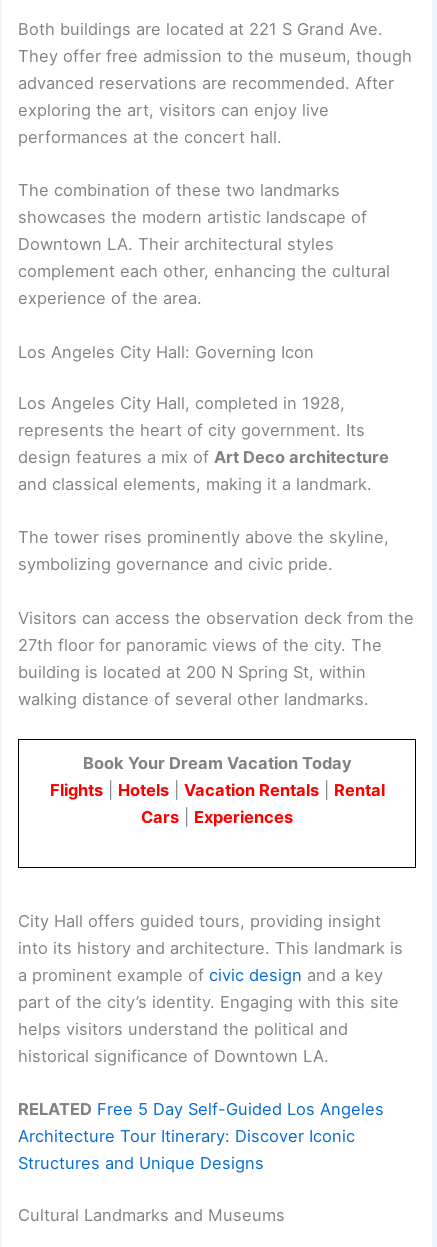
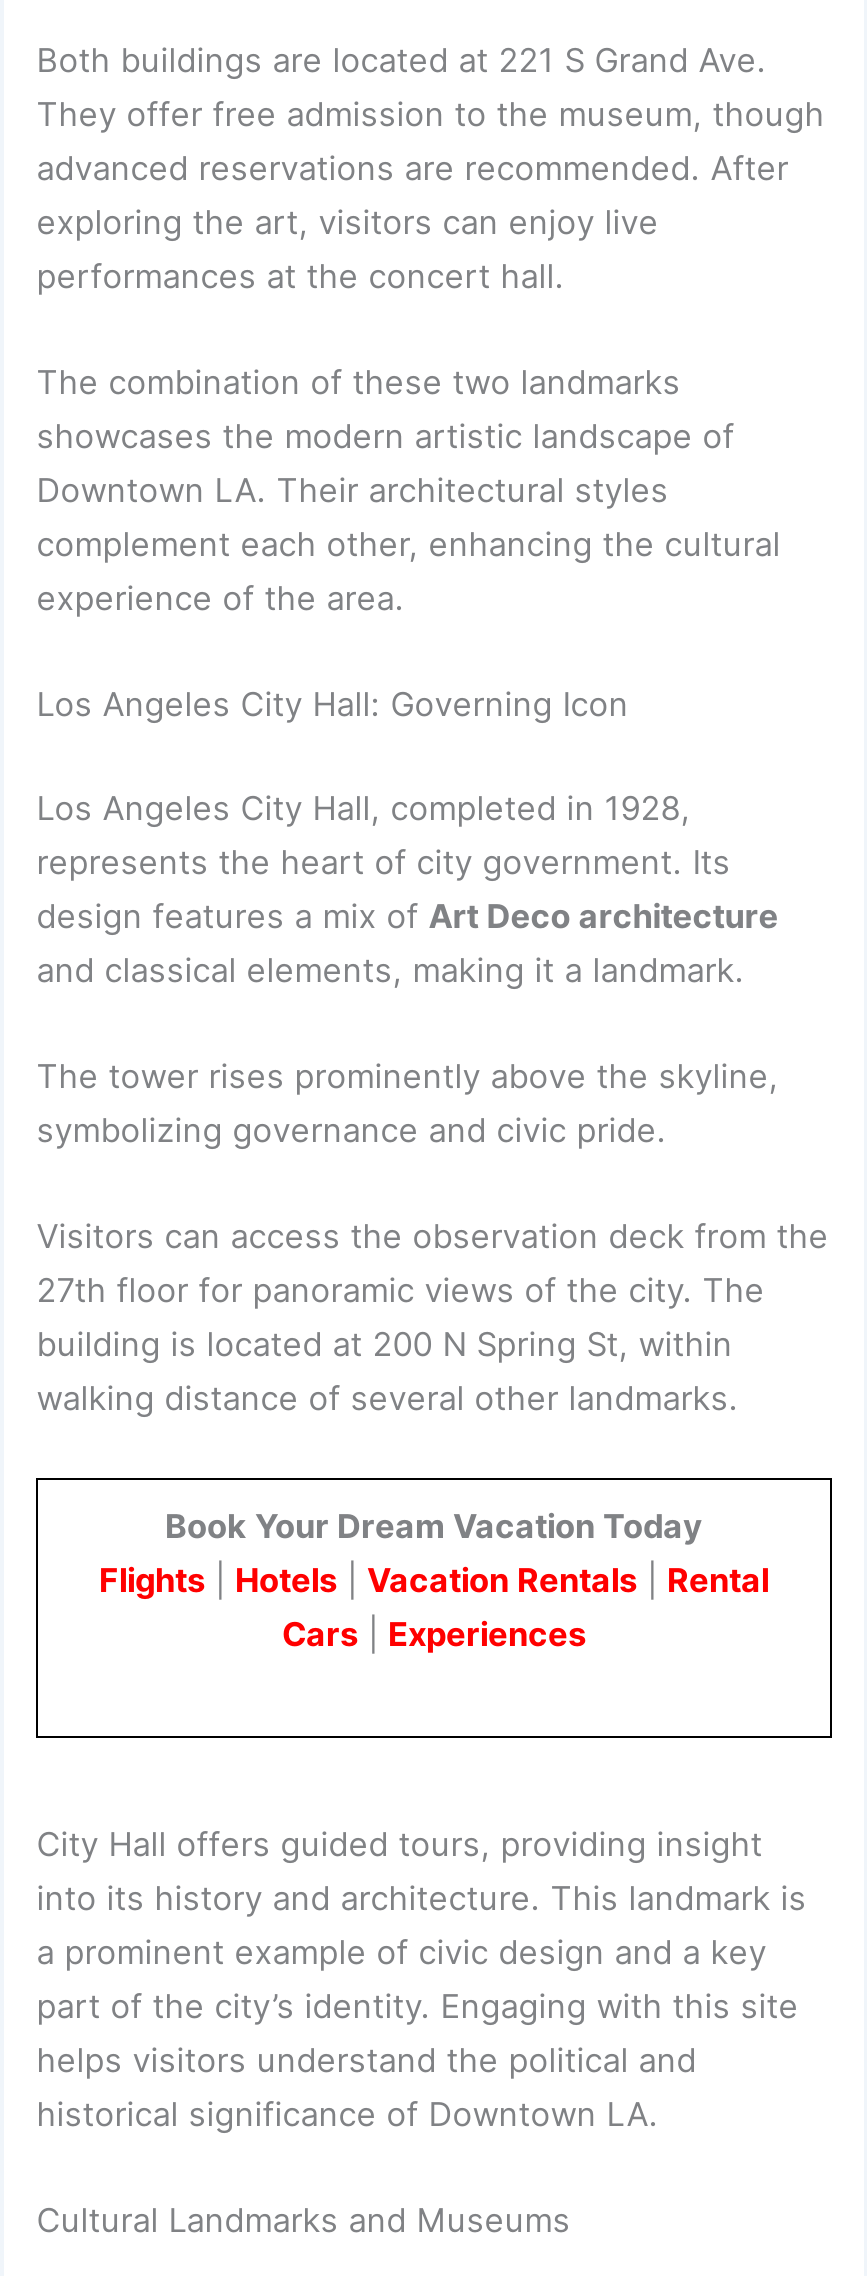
- RELATED Free 5 Day Self-Guided Los Angeles
- Architecture Tour Itinerary: Discover Iconic
- Structures and Unique Designs
